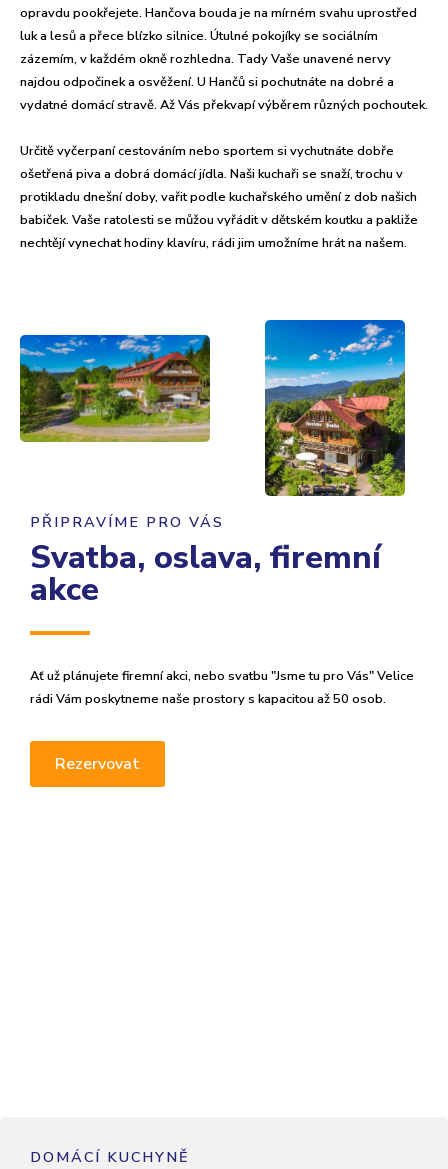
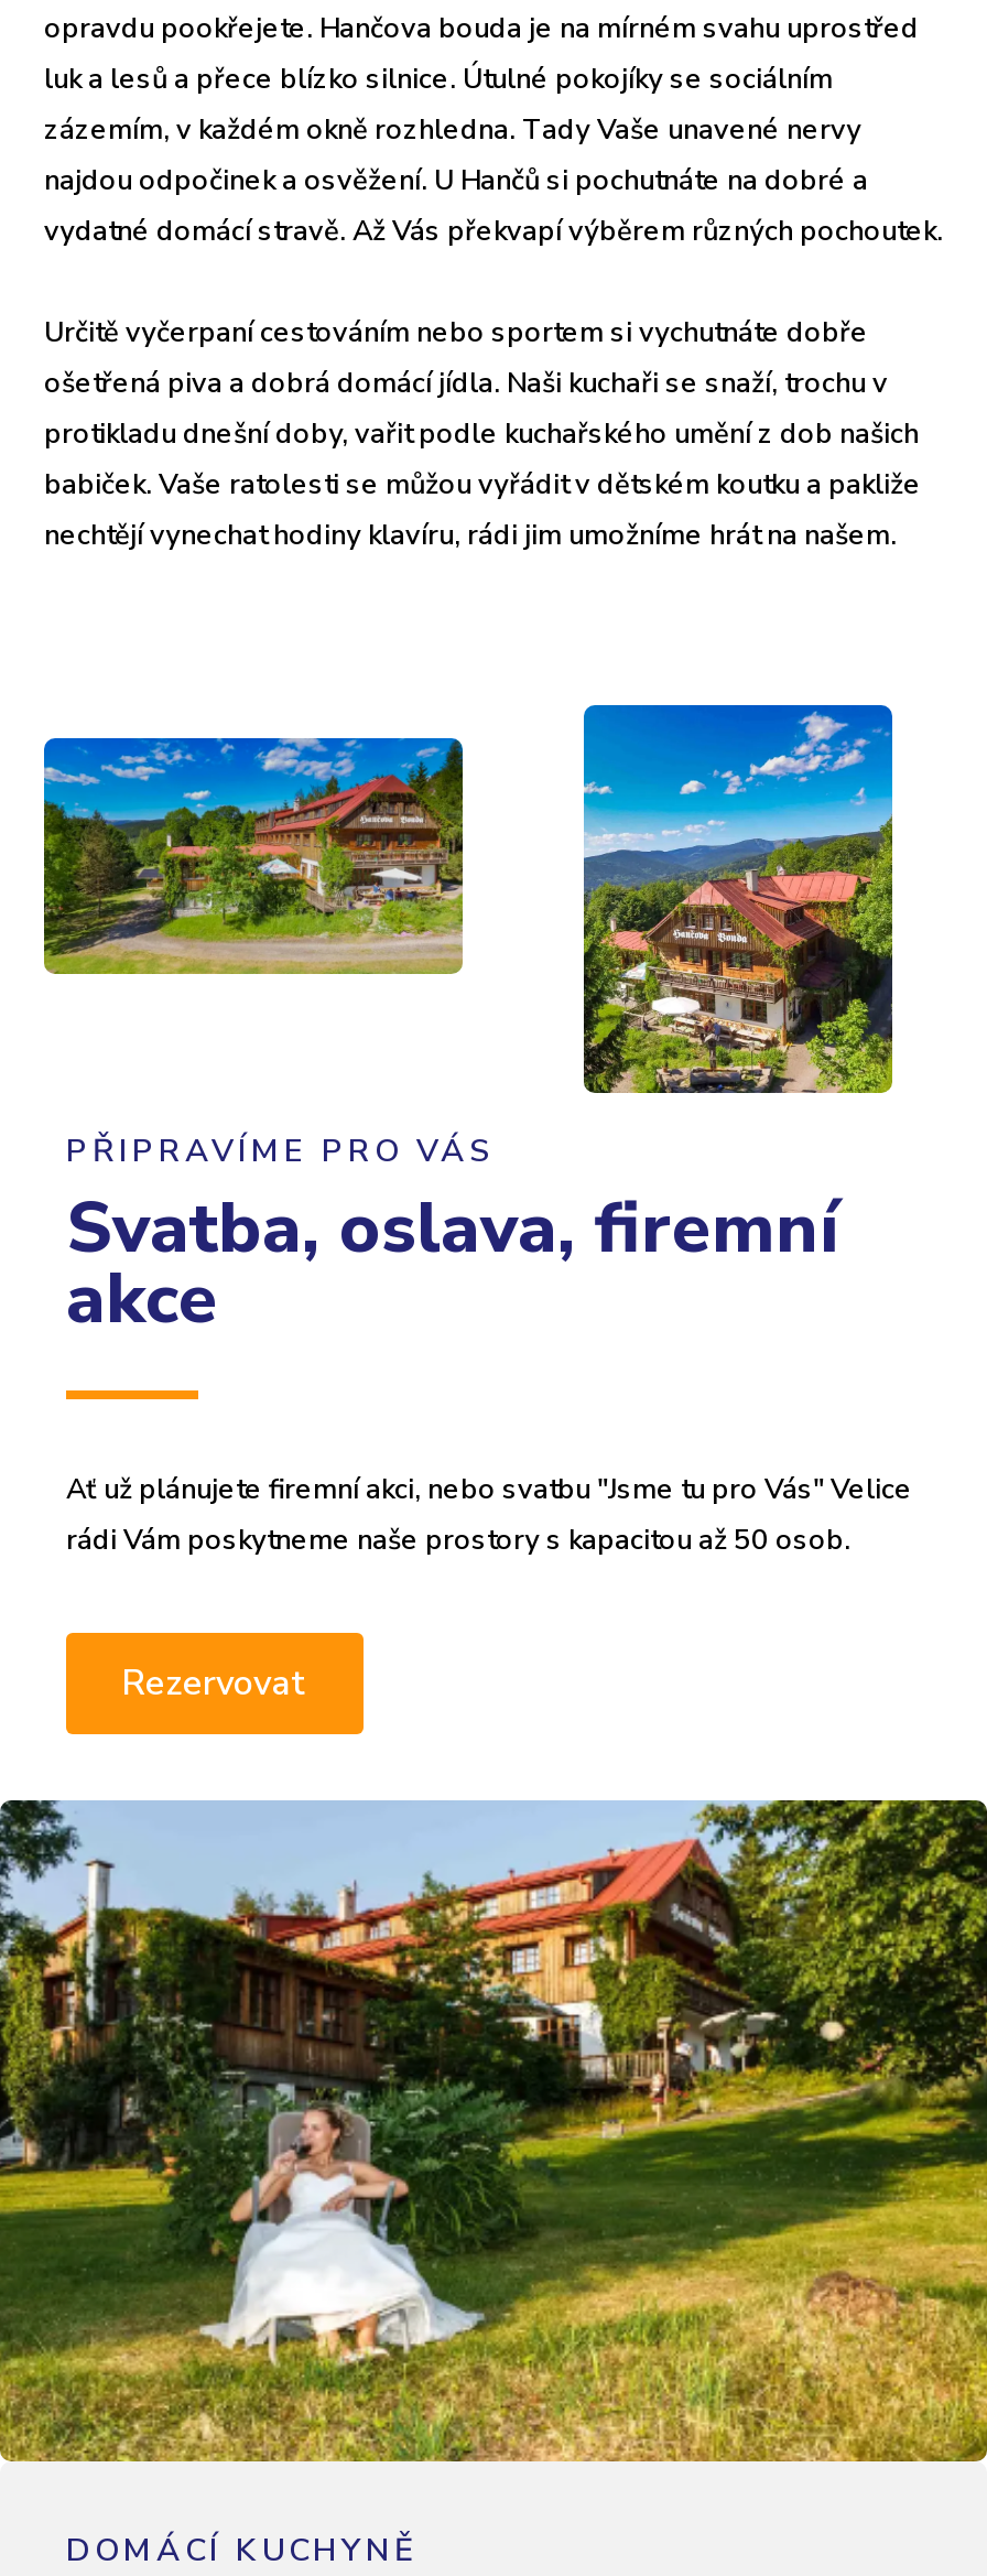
+ [image]
